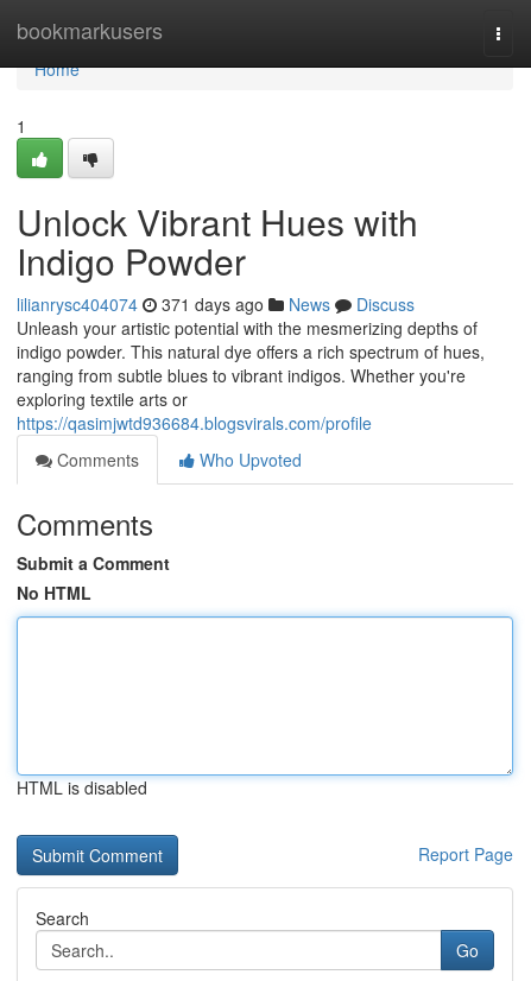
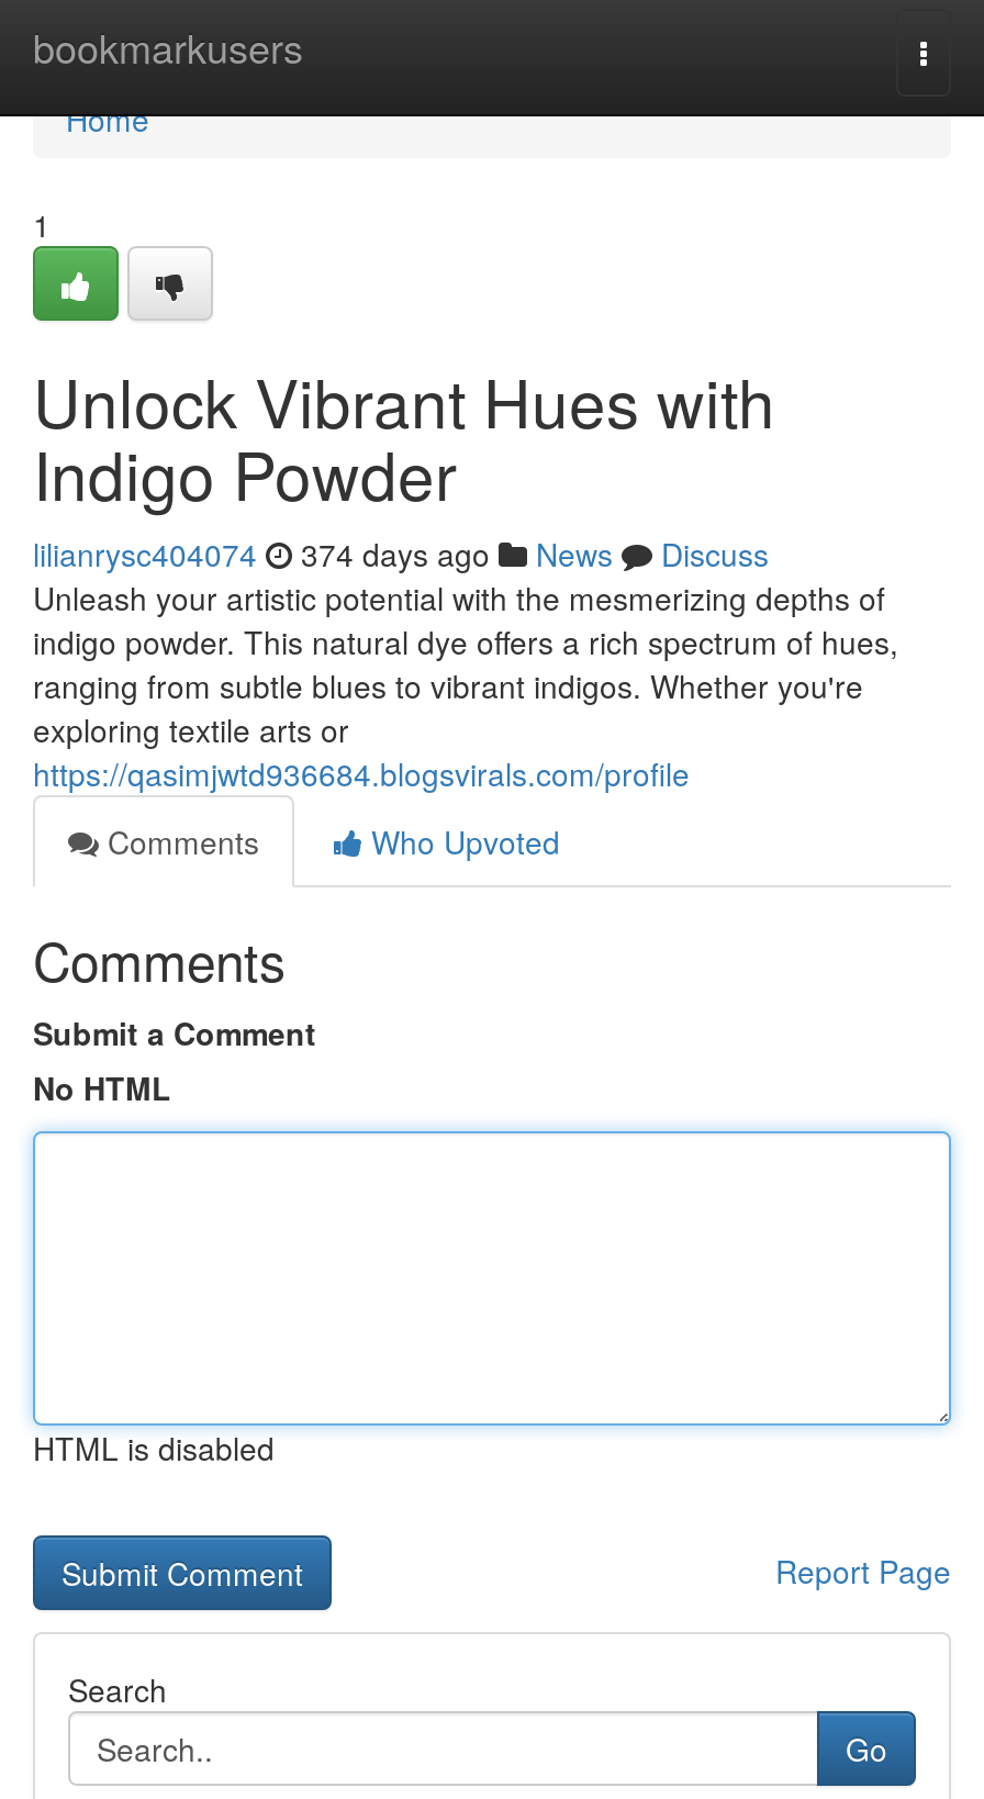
- lilianrysc404074 371 days ago News Discuss
+ lilianrysc404074 374 days ago News Discuss
